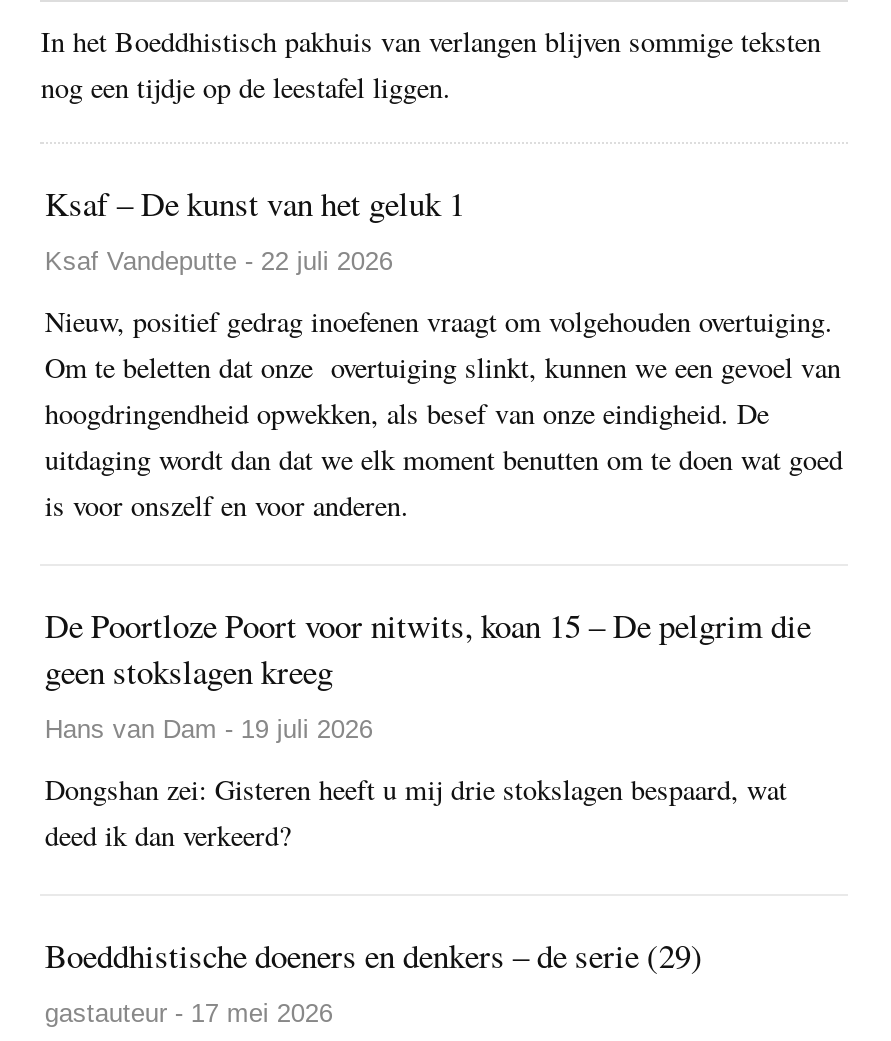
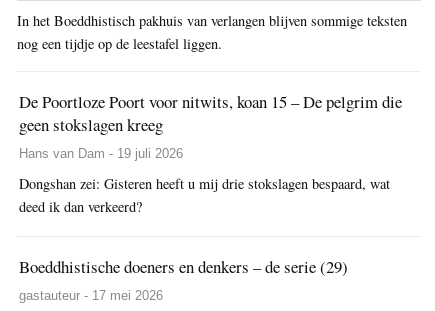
- Ksaf – De kunst van het geluk 1
- Ksaf Vandeputte - 22 juli 2026
- Nieuw, positief gedrag inoefenen vraagt om volgehouden overtuiging.
- Om te beletten dat onze overtuiging slinkt, kunnen we een gevoel van
- hoogdringendheid opwekken, als besef van onze eindigheid. De
- uitdaging wordt dan dat we elk moment benutten om te doen wat goed
- is voor onszelf en voor anderen.
